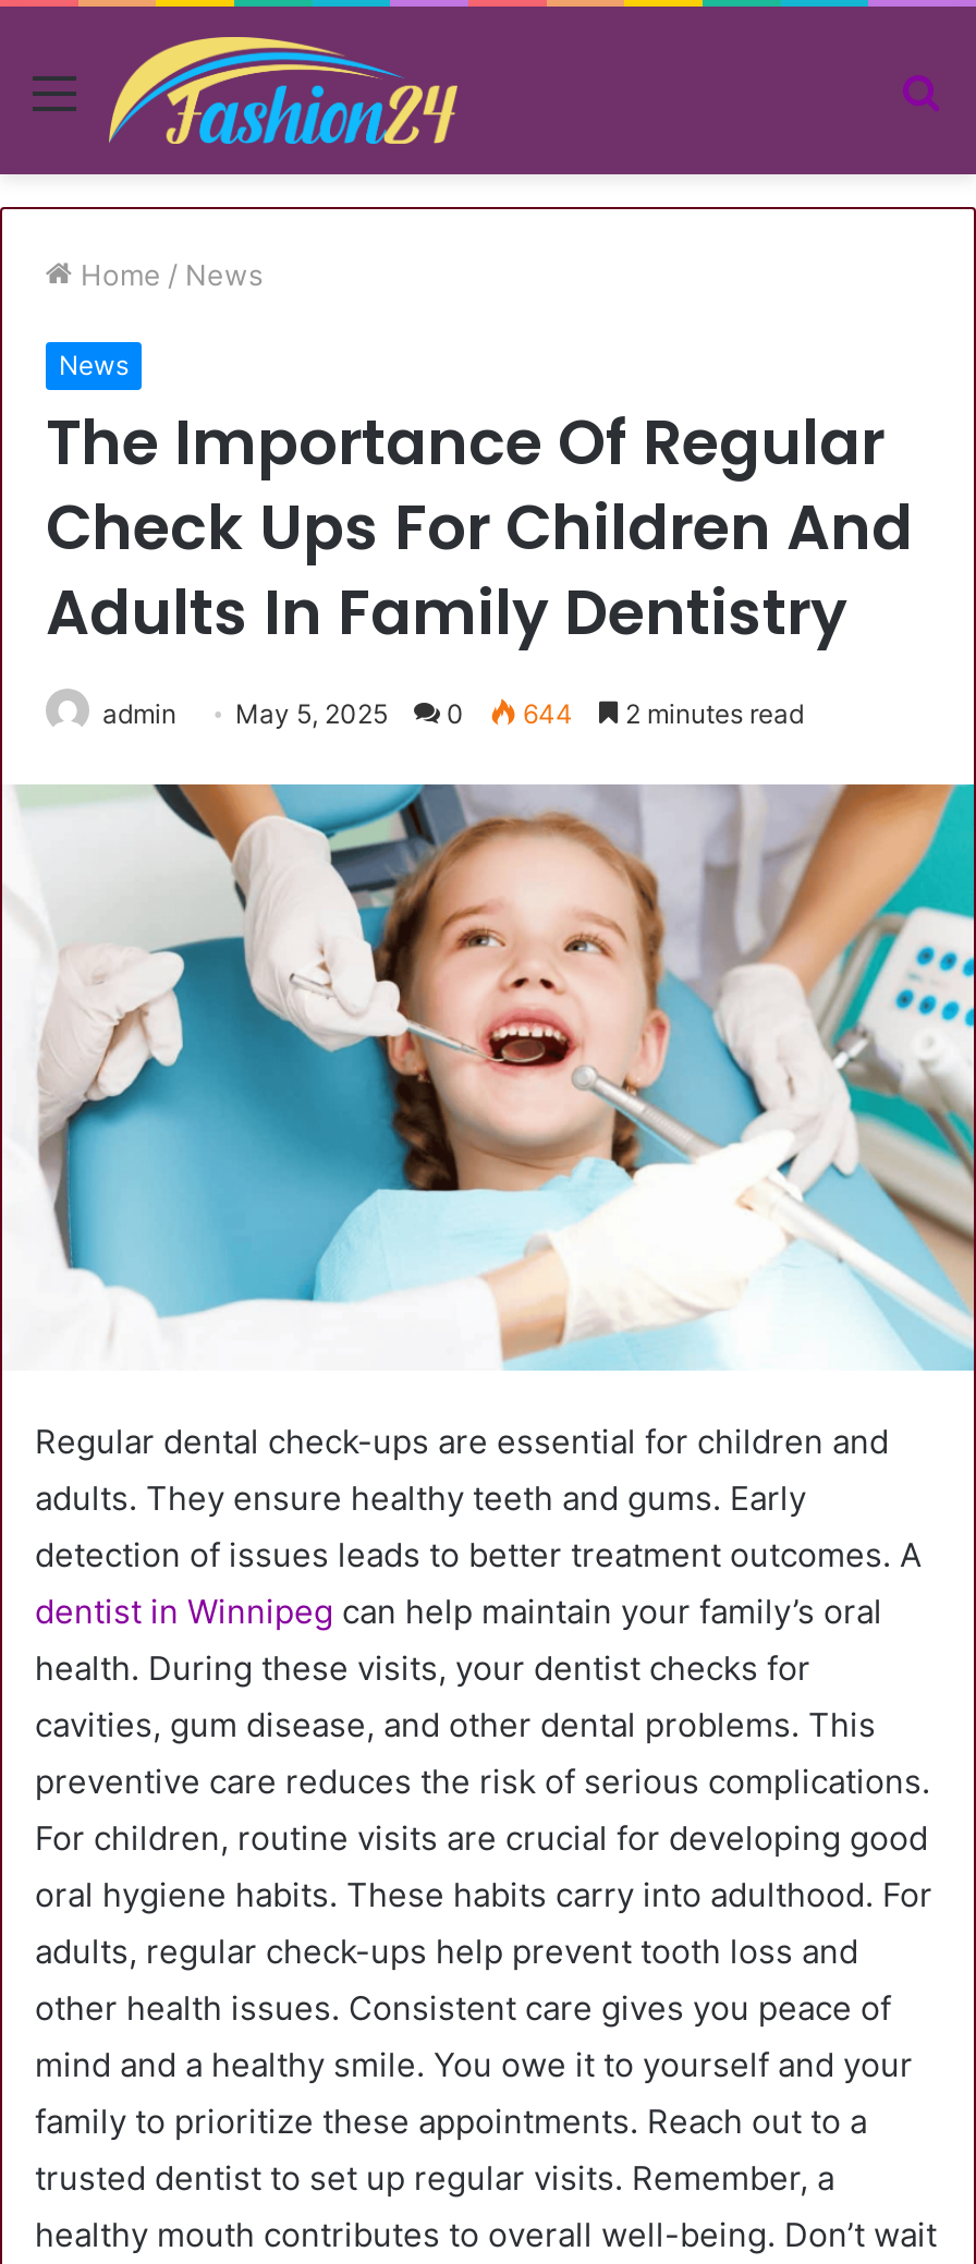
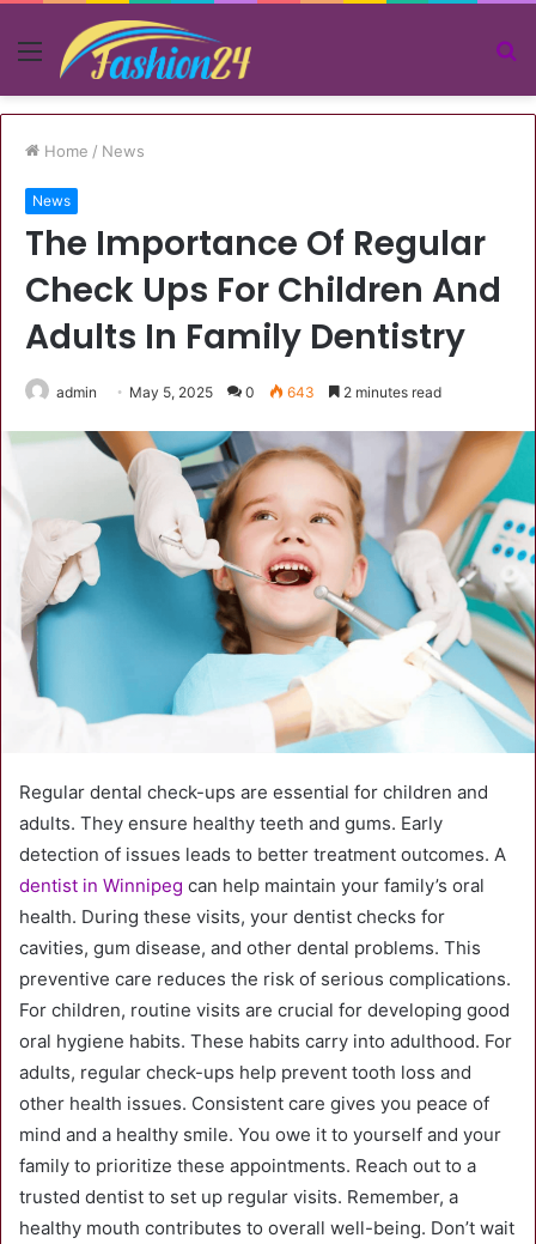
- admin May 5, 2025 0 644 2 minutes read
+ admin May 5, 2025 0 643 2 minutes read
